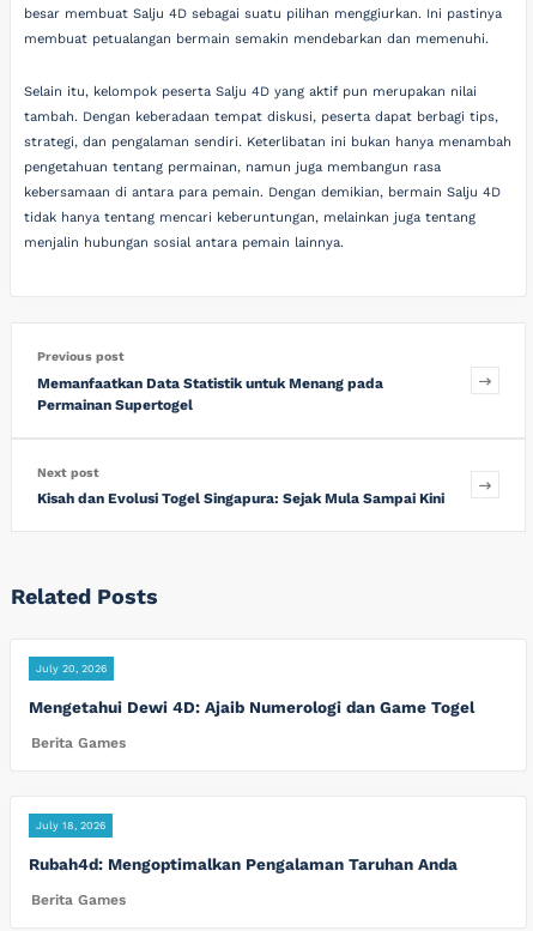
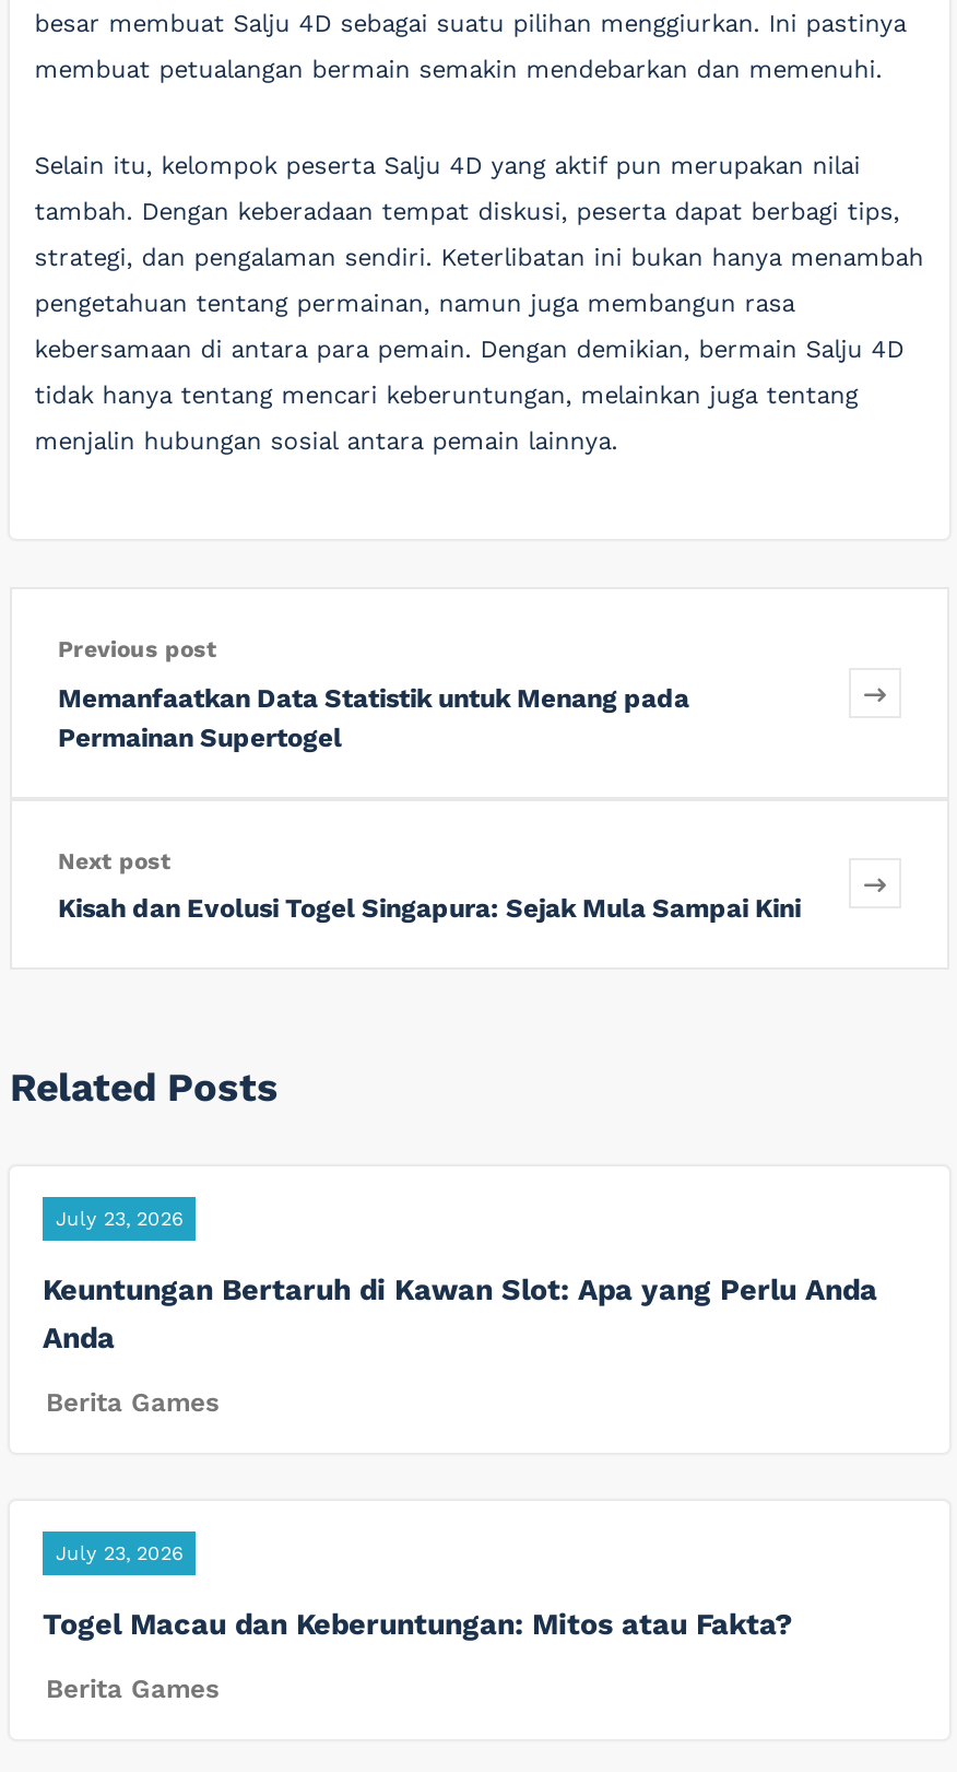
- July 20, 2026
+ July 23, 2026

- Mengetahui Dewi 4D: Ajaib Numerologi dan Game Togel
+ Keuntungan Bertaruh di Kawan Slot: Apa yang Perlu Anda
+ Anda

- July 18, 2026
+ July 23, 2026

- Rubah4d: Mengoptimalkan Pengalaman Taruhan Anda
+ Togel Macau dan Keberuntungan: Mitos atau Fakta?
